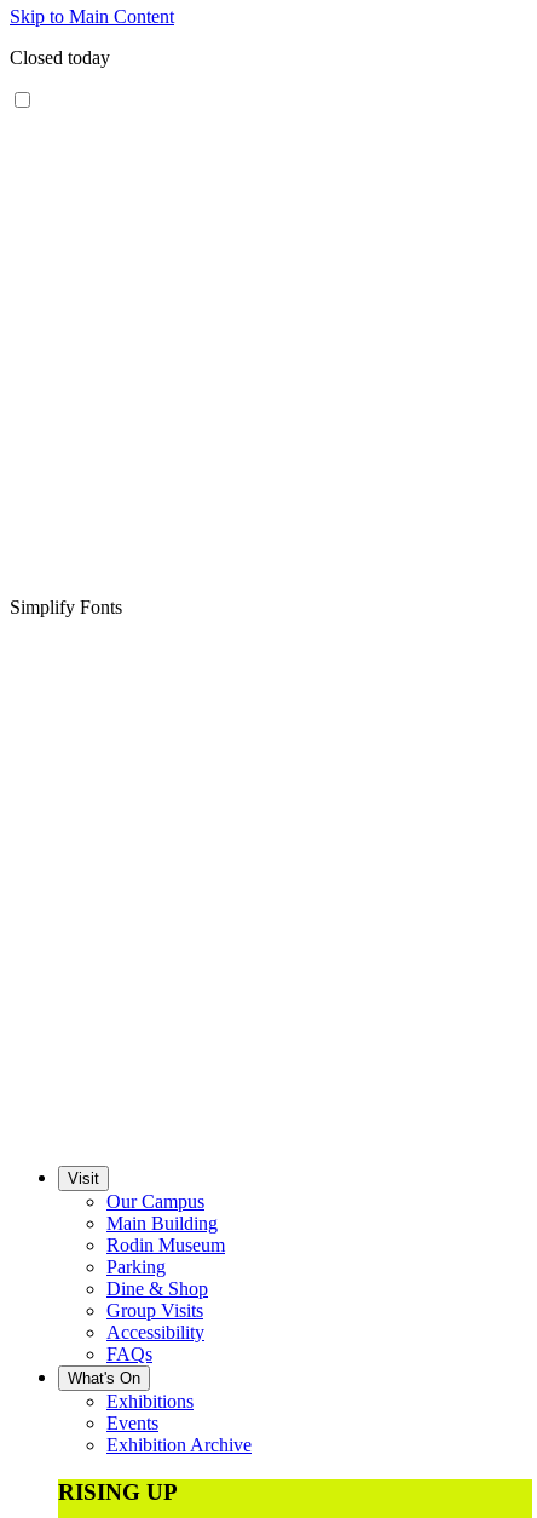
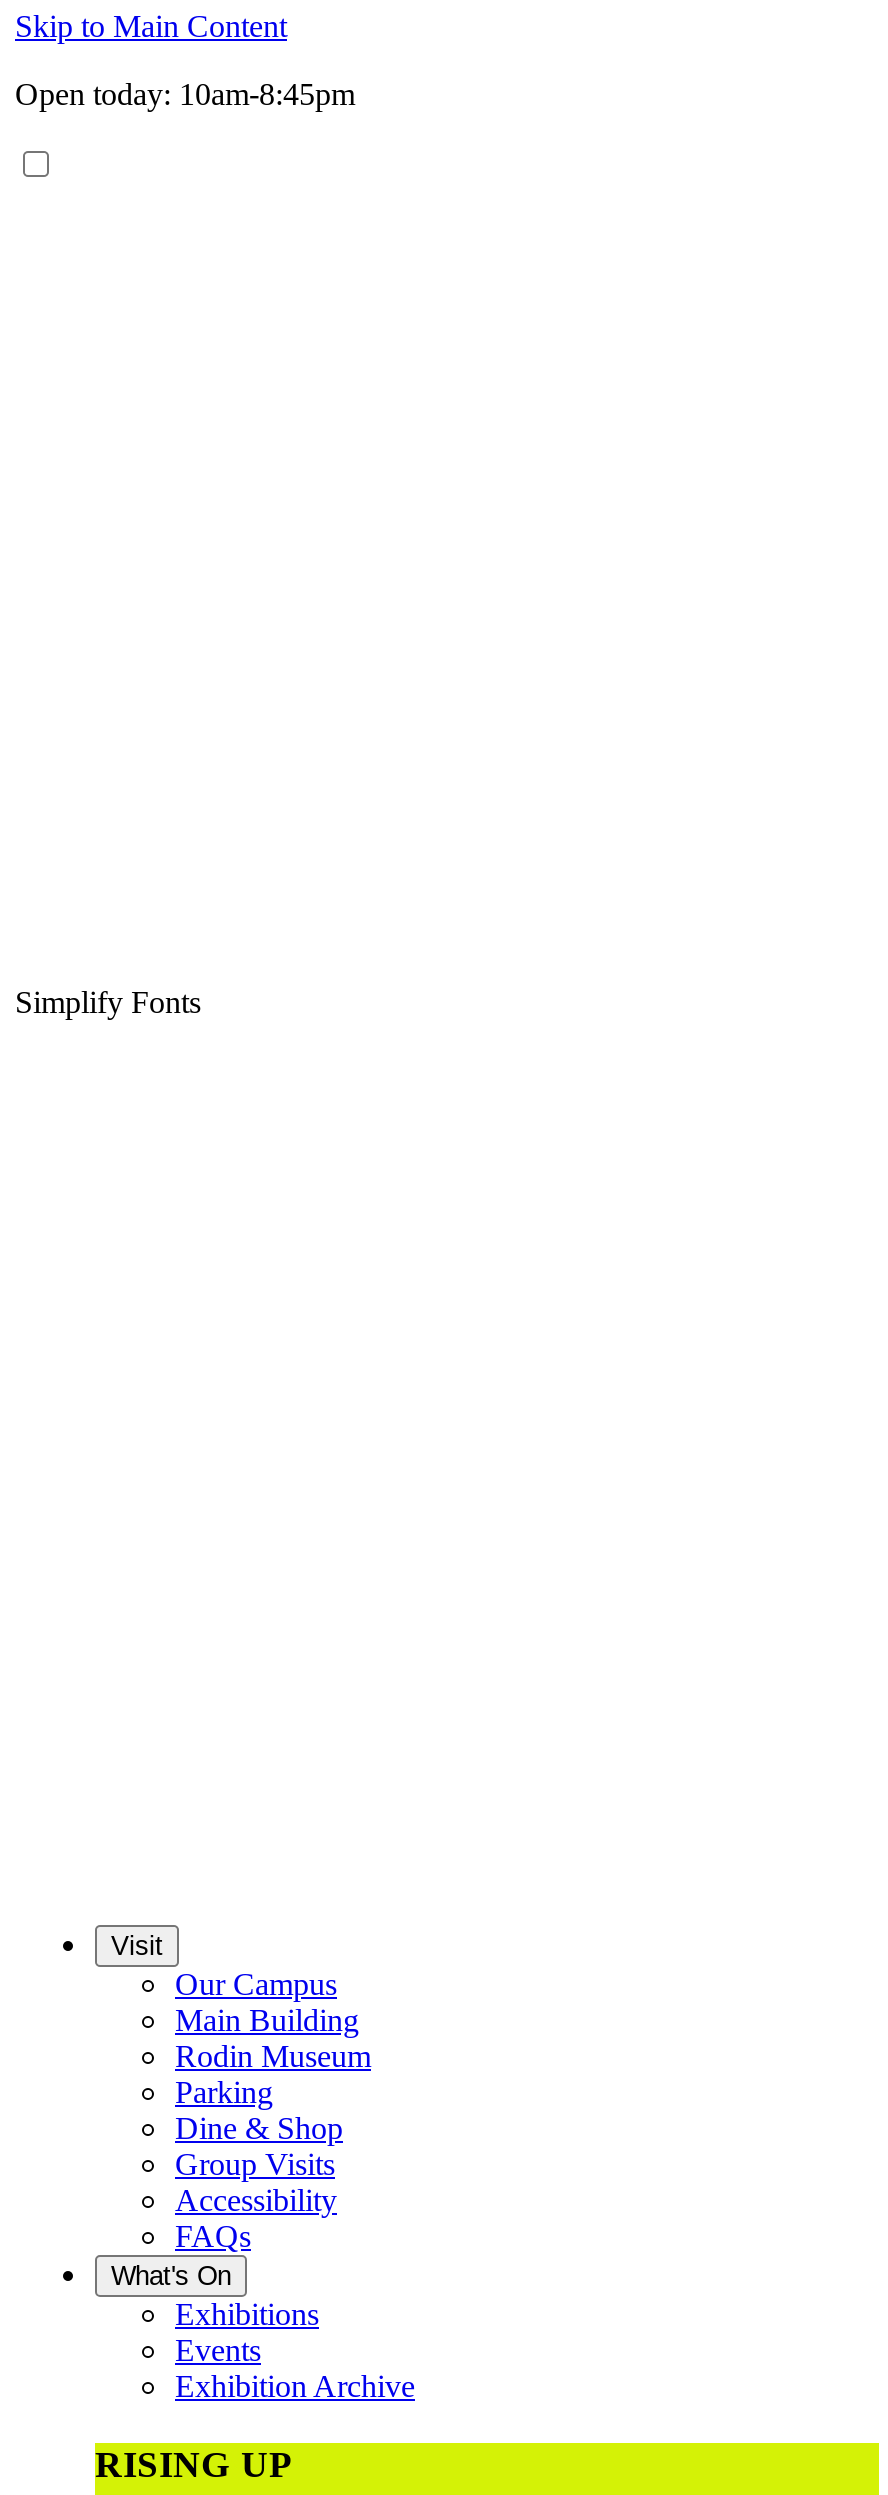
- Closed today
+ Open today: 10am-8:45pm
